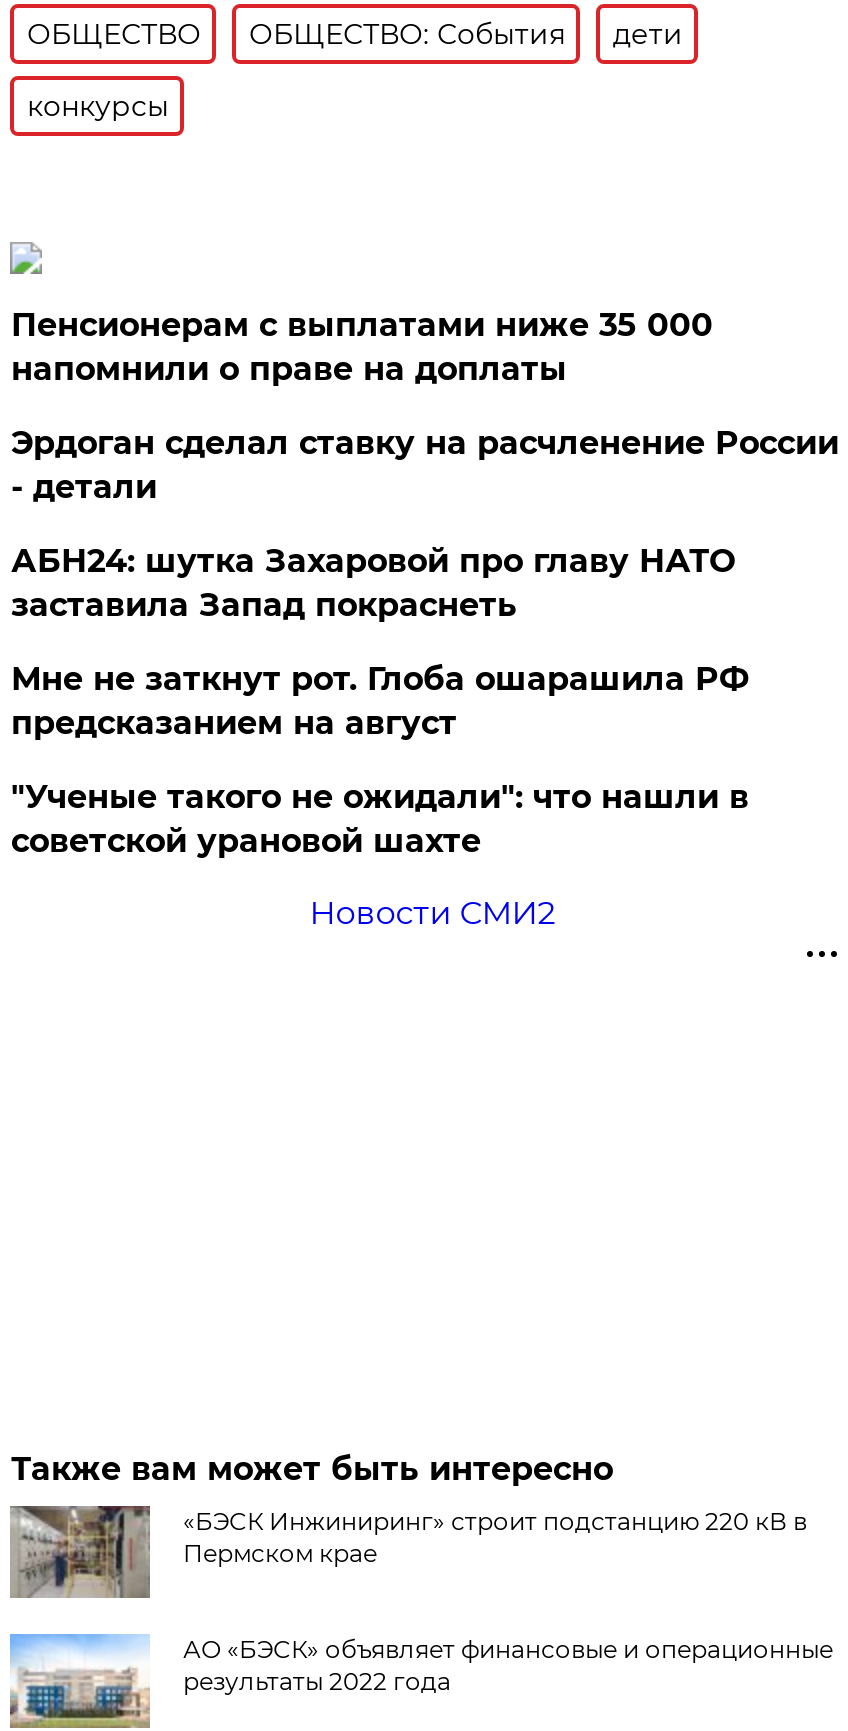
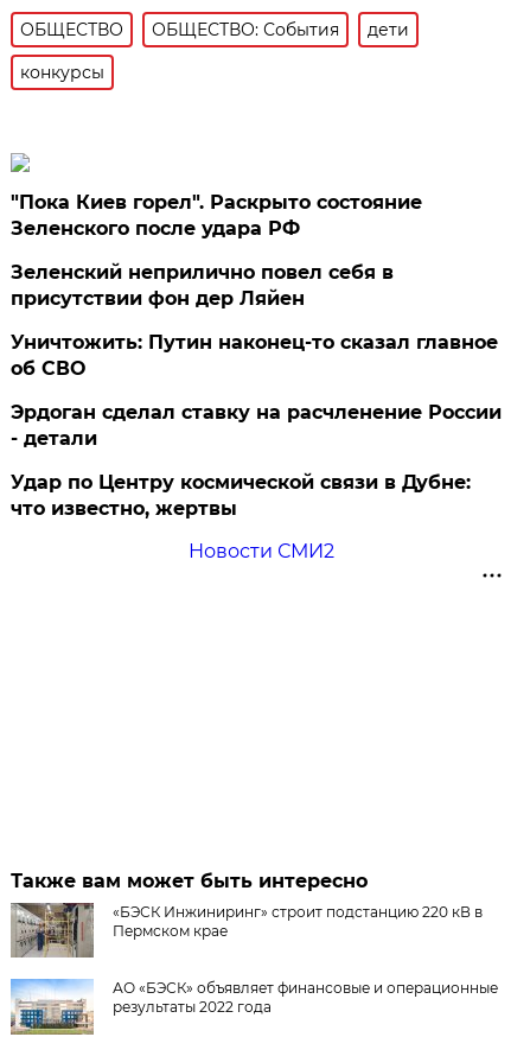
- Пенсионерам с выплатами ниже 35 000
- напомнили о праве на доплаты
+ "Пока Киев горел". Раскрыто состояние
+ Зеленского после удара РФ
+ Зеленский неприлично повел cебя в
+ присутствии фон дер Ляйен
+ Уничтожить: Путин наконец-то сказал главное
+ об СВО

moved down: Эрдоган сделал ставку на расчленение России | - детали

- АБН24: шутка Захаровой про главу НАТО
- заставила Запад покраснеть
- Мне не заткнут рот. Глоба ошарашила РФ
- предсказанием на август
- "Ученые такого не ожидали": что нашли в
- советской урановой шахте
+ Удар по Центру космической связи в Дубне:
+ что известно, жертвы
